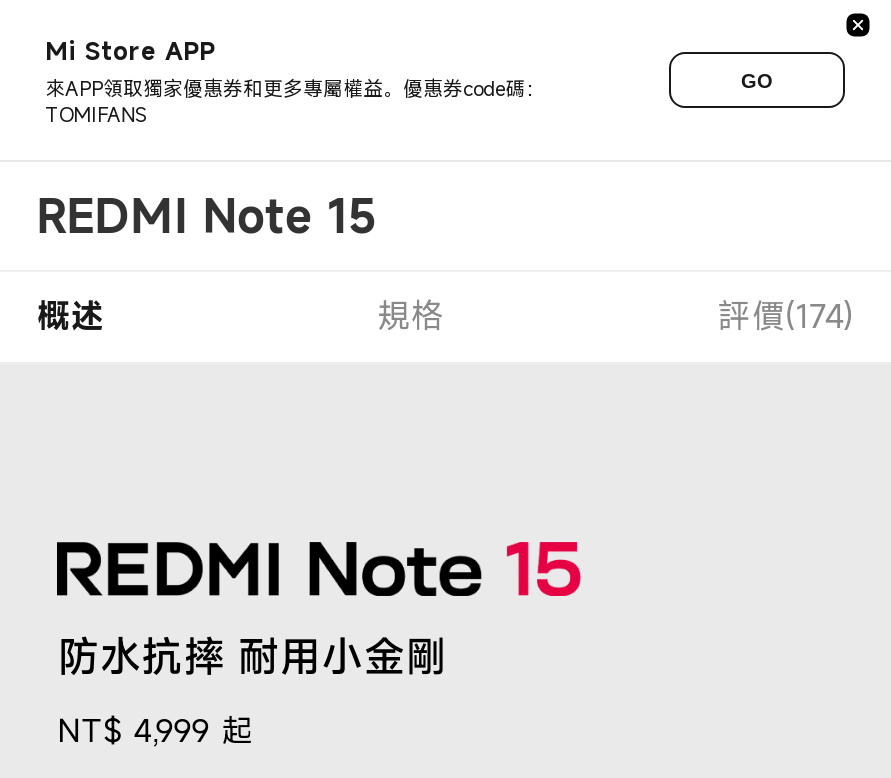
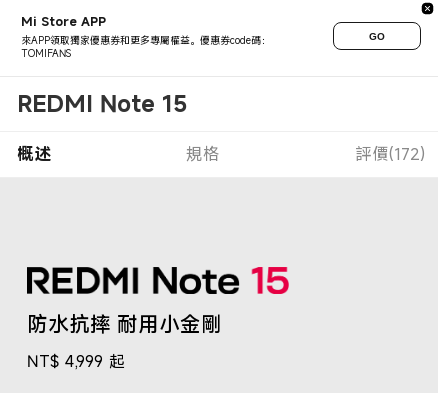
- 評價(174)
+ 評價(172)
